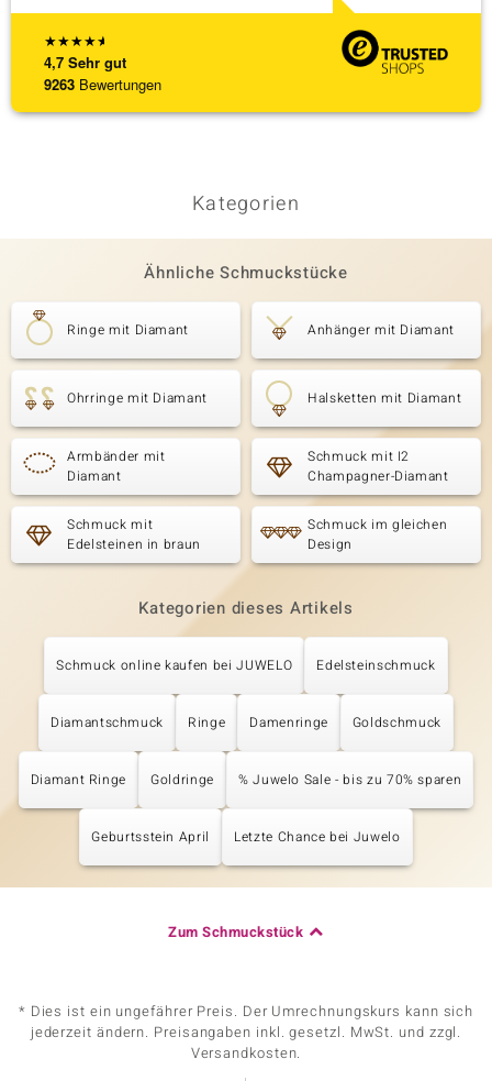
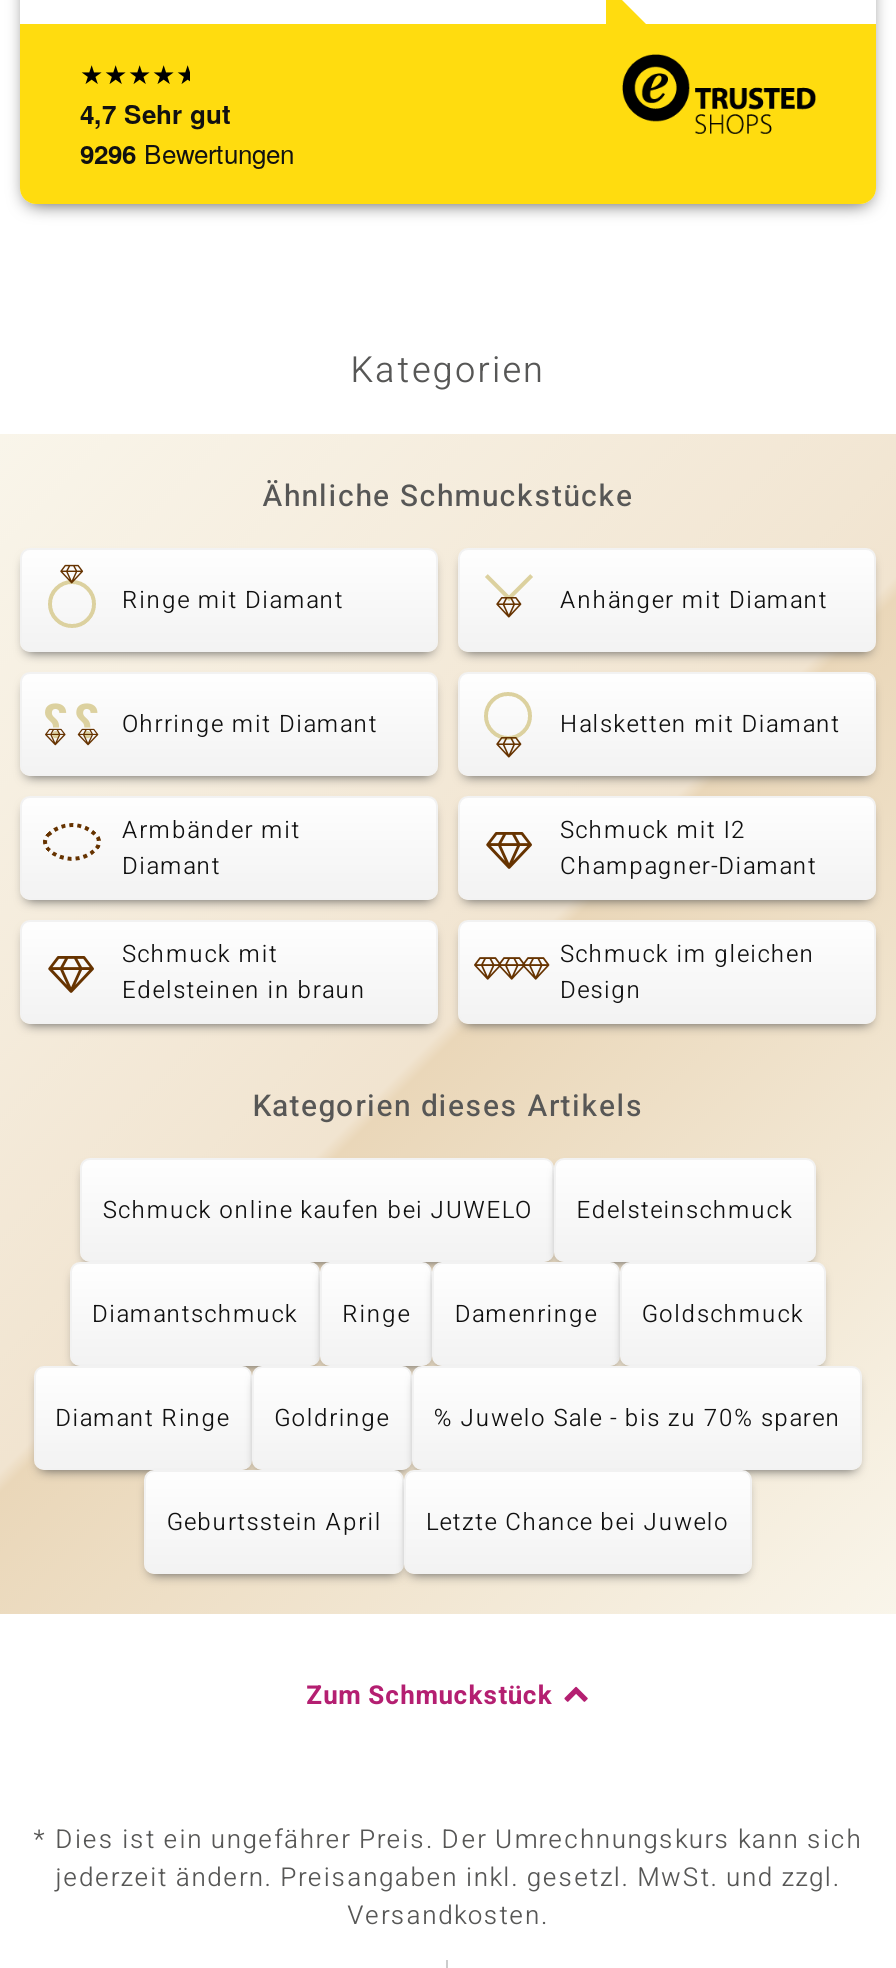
- 9263 Bewertungen
+ 9296 Bewertungen
